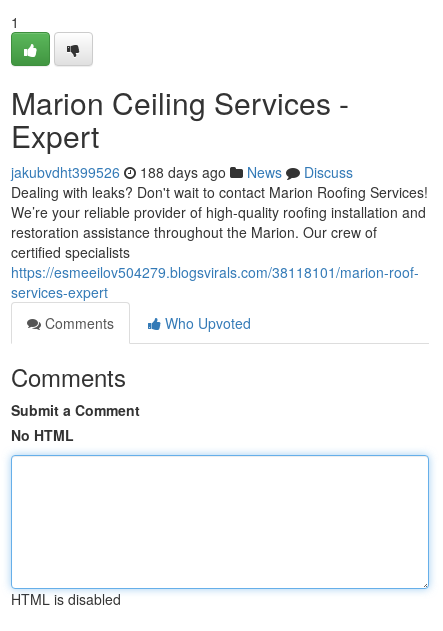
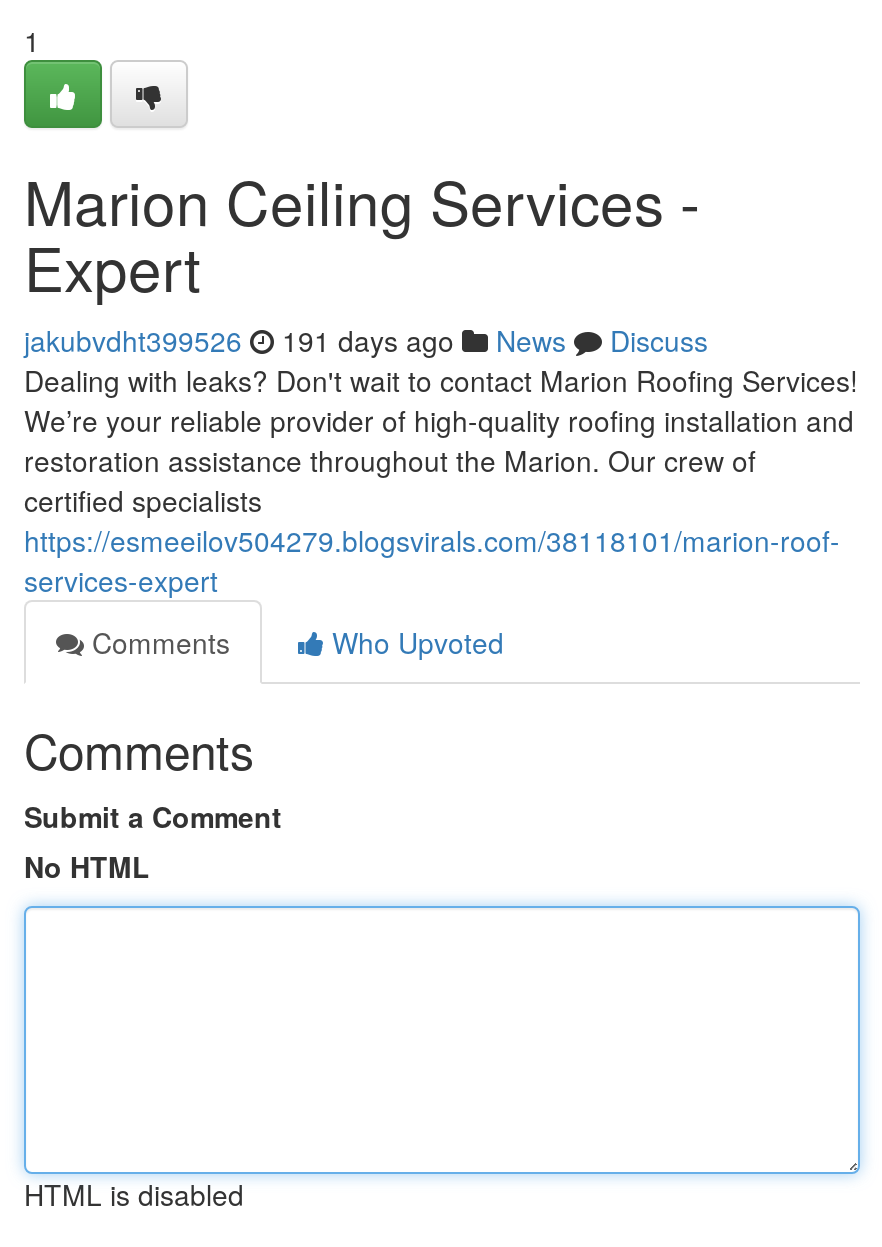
- jakubvdht399526 188 days ago News Discuss
+ jakubvdht399526 191 days ago News Discuss
